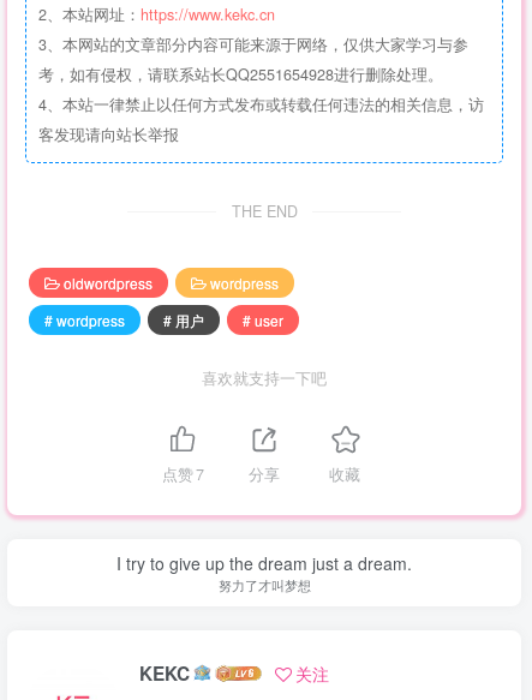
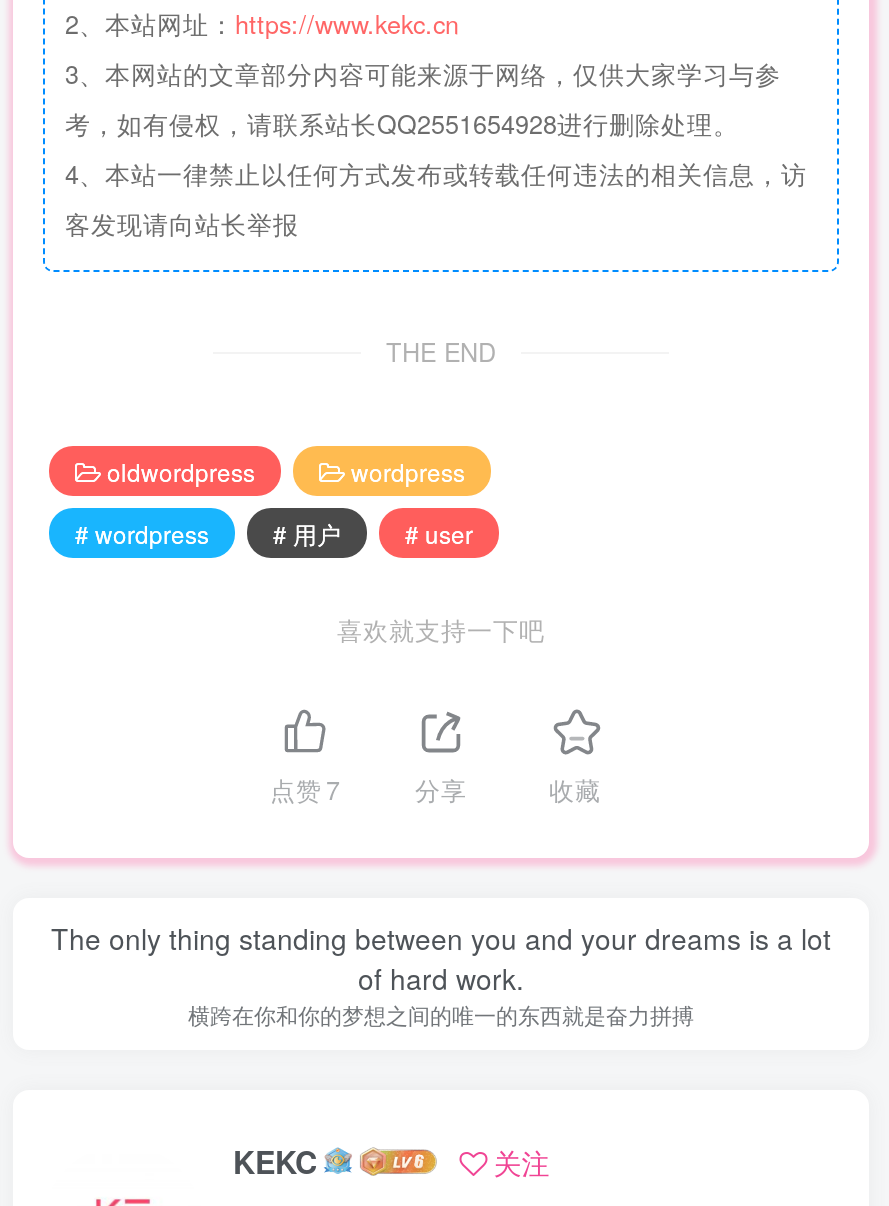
- I try to give up the dream just a dream.
- 努力了才叫梦想
+ The only thing standing between you and your dreams is a lot
+ of hard work.
+ 横跨在你和你的梦想之间的唯一的东西就是奋力拼搏
